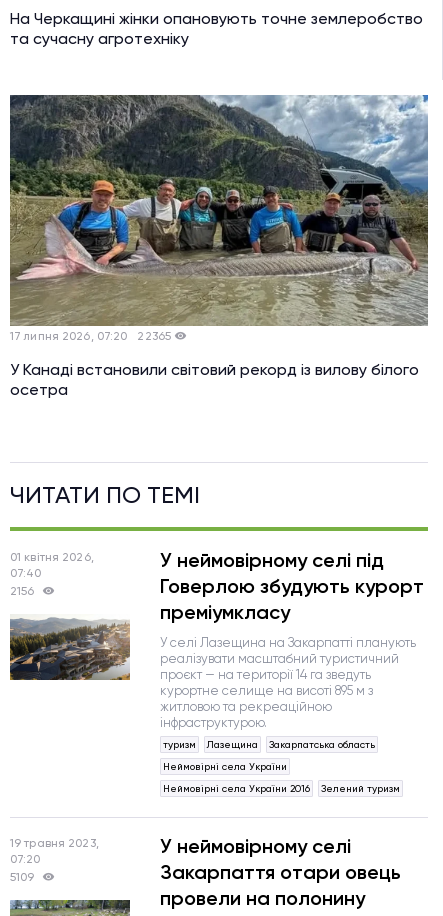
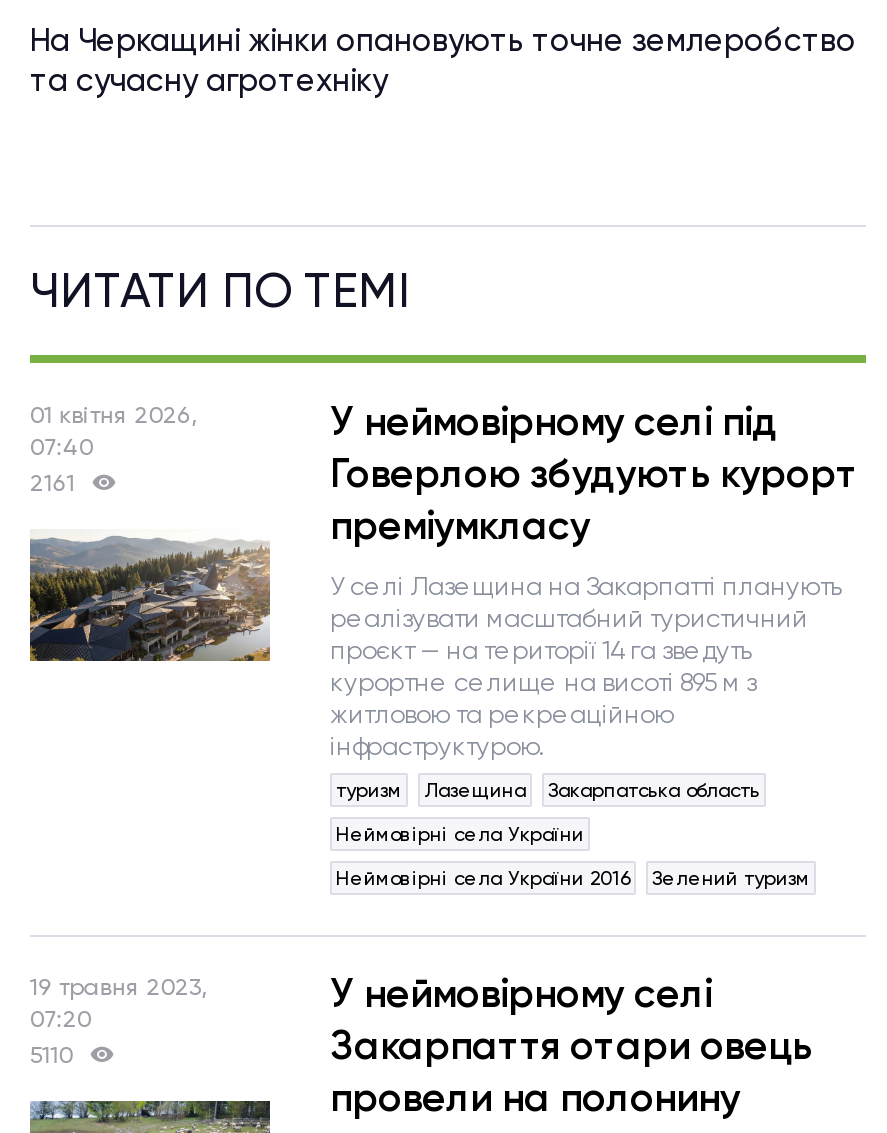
- [image]
- 17 липня 2026, 07:20
- 22365
- У Канаді встановили світовий рекорд із вилову білого
- осетра

- 2156
+ 2161

- 5109
+ 5110
